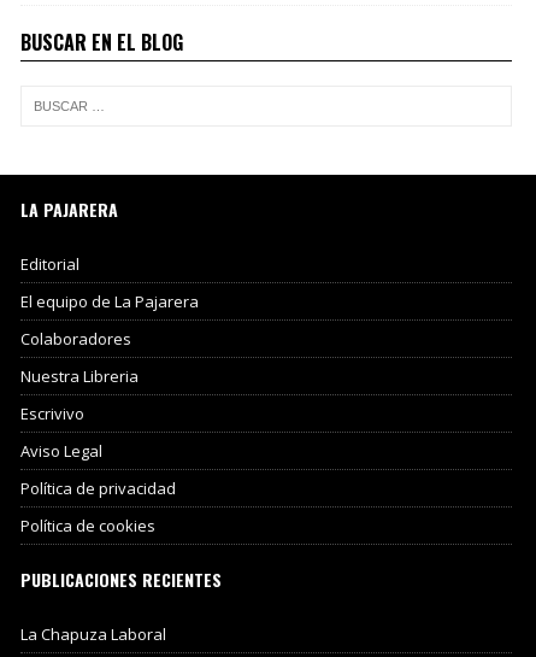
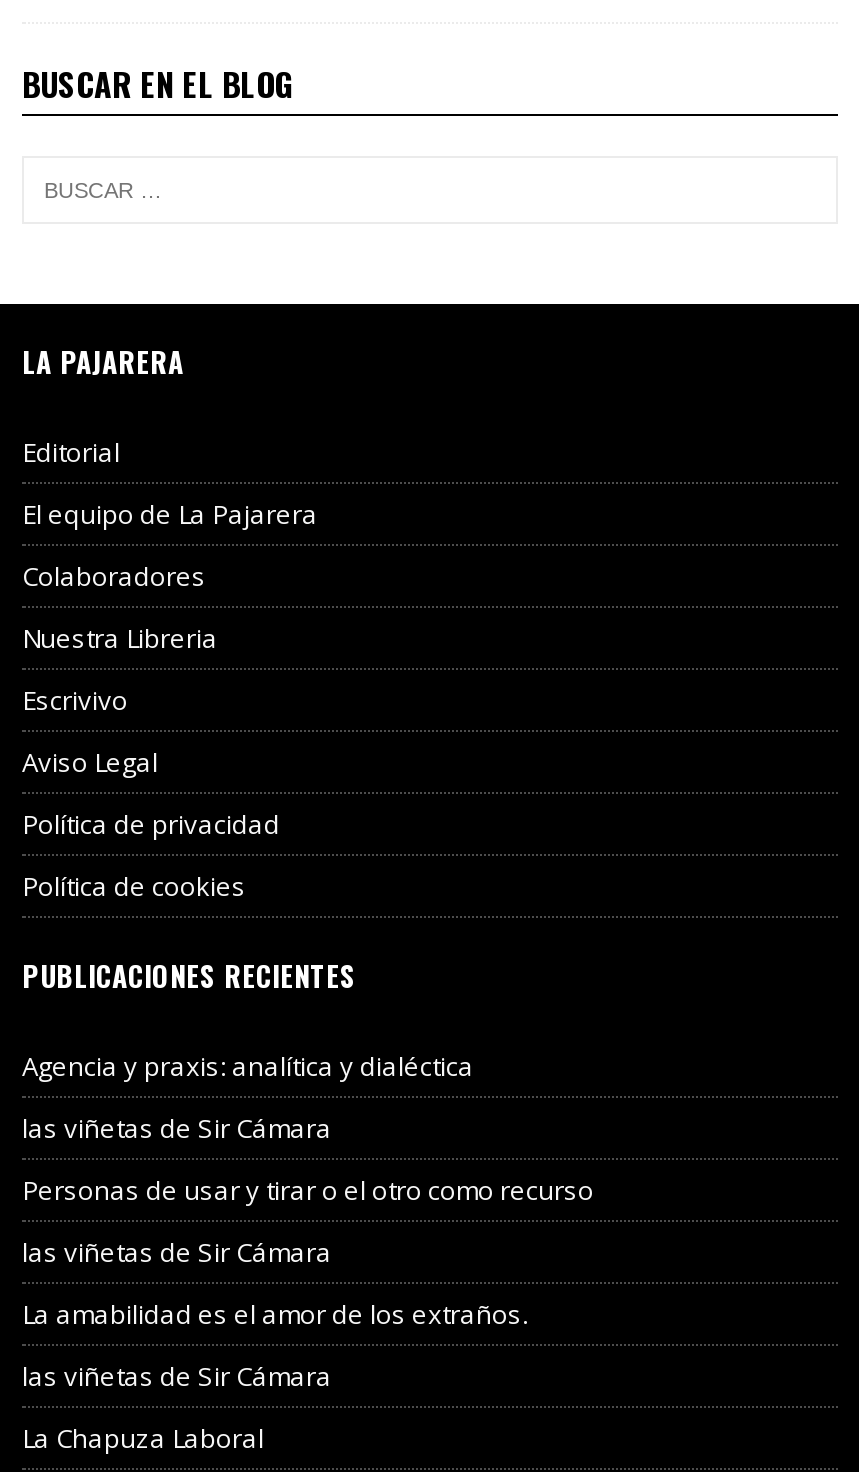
+ Agencia y praxis: analítica y dialéctica
+ las viñetas de Sir Cámara
+ Personas de usar y tirar o el otro como recurso
+ las viñetas de Sir Cámara
+ La amabilidad es el amor de los extraños.
+ las viñetas de Sir Cámara
